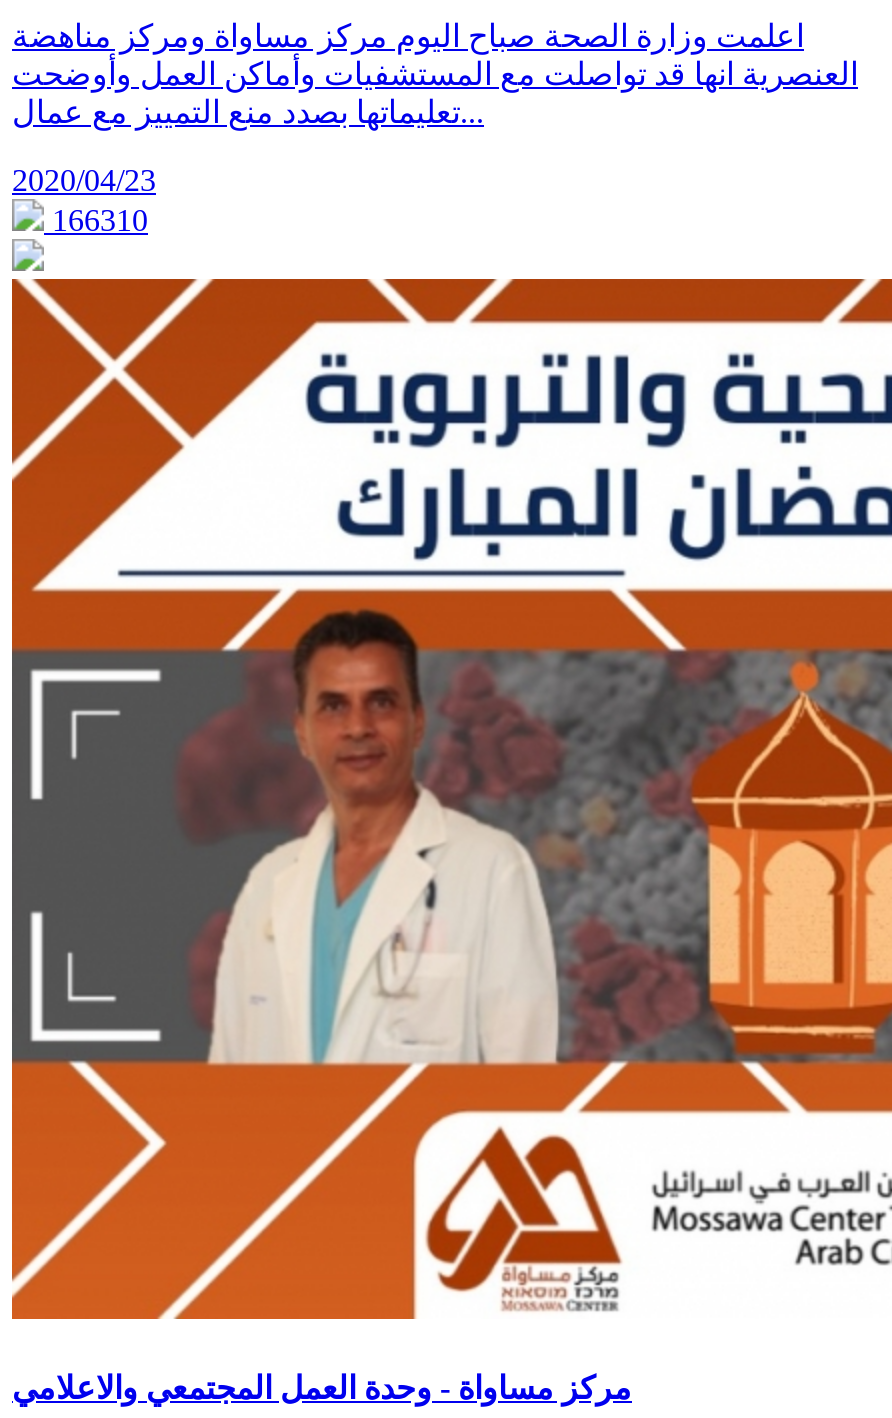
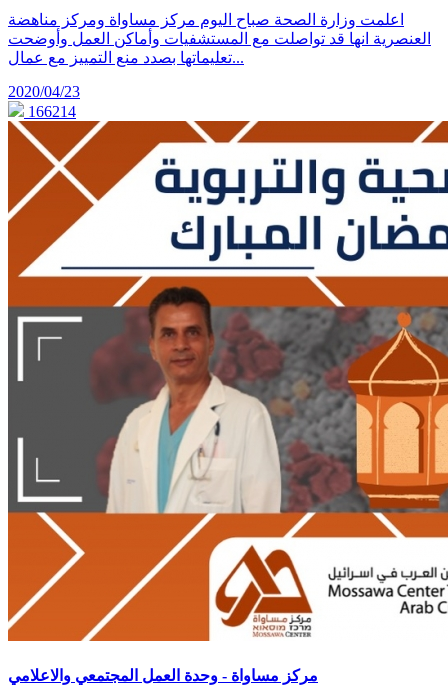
- 166310
+ 166214
